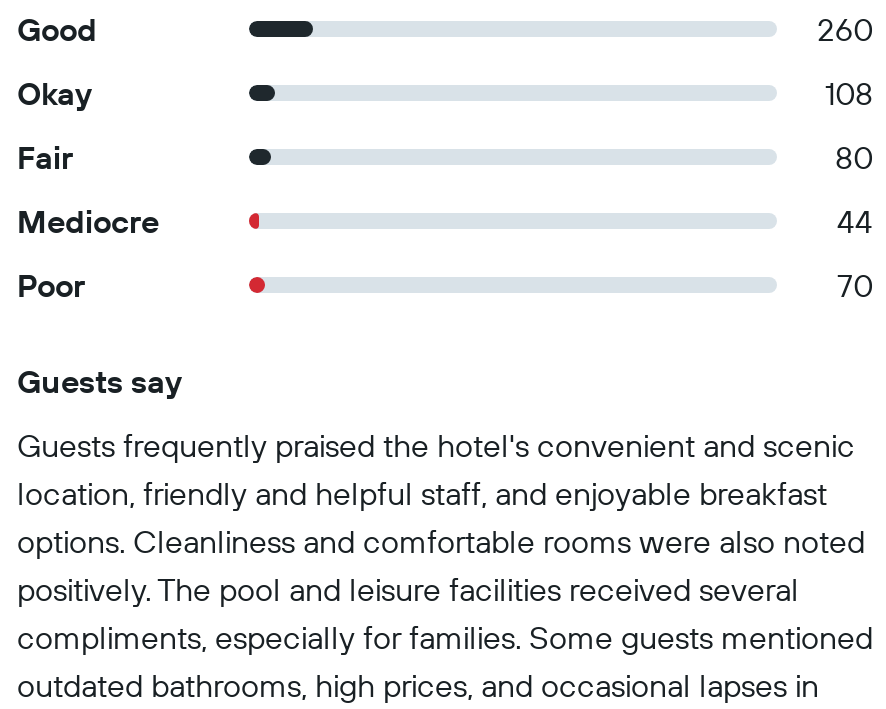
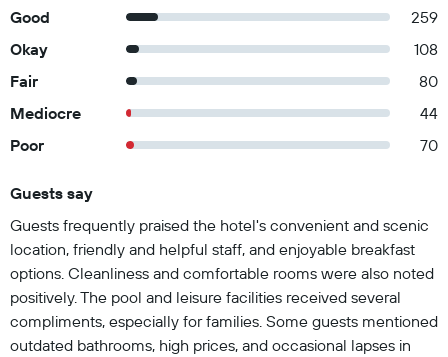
- 260
+ 259
